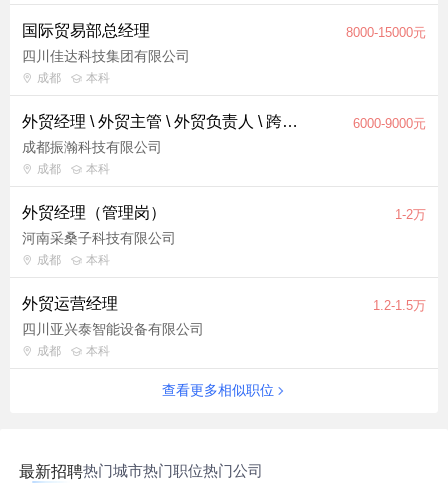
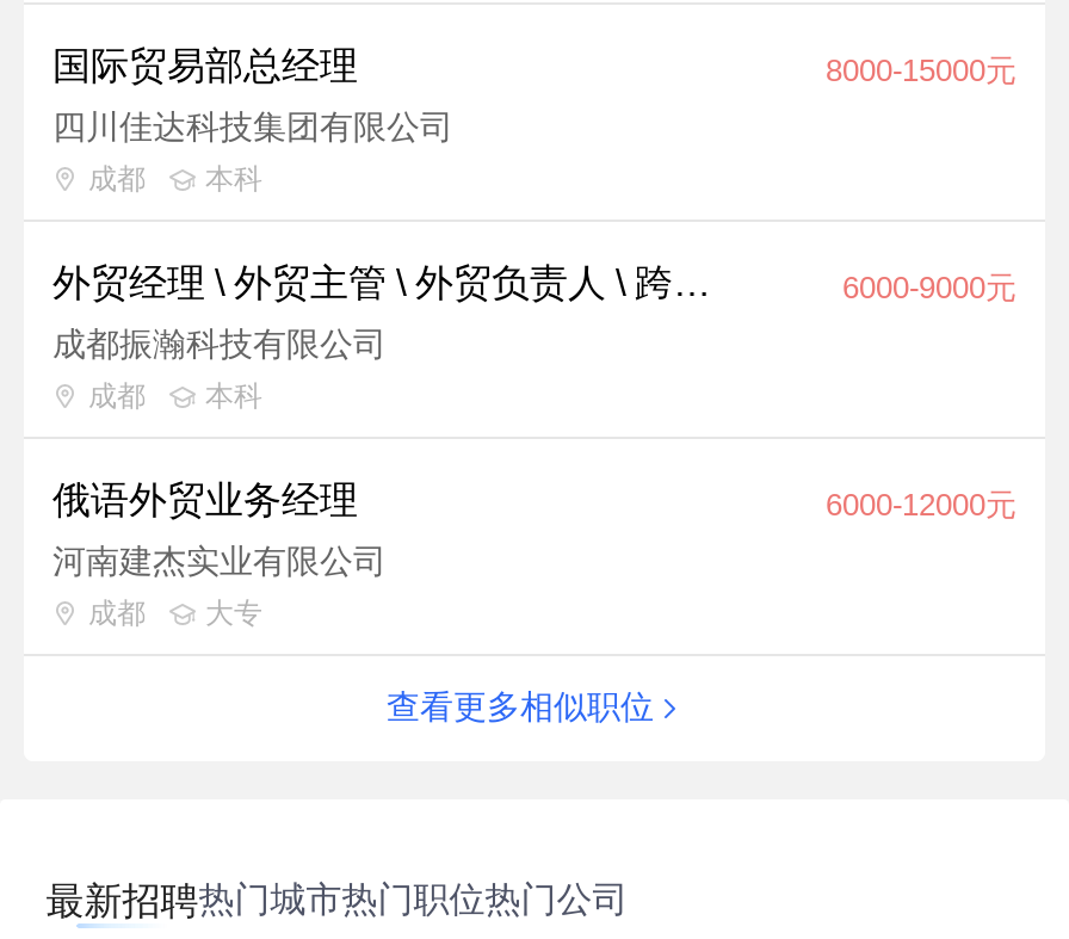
- 外贸经理（管理岗）
- 1-2万
+ 俄语外贸业务经理
+ 6000-12000元

- 河南采桑子科技有限公司
+ 河南建杰实业有限公司

- 本科
- 外贸运营经理
- 1.2-1.5万
- 四川亚兴泰智能设备有限公司
- 成都
- 本科
+ 大专
